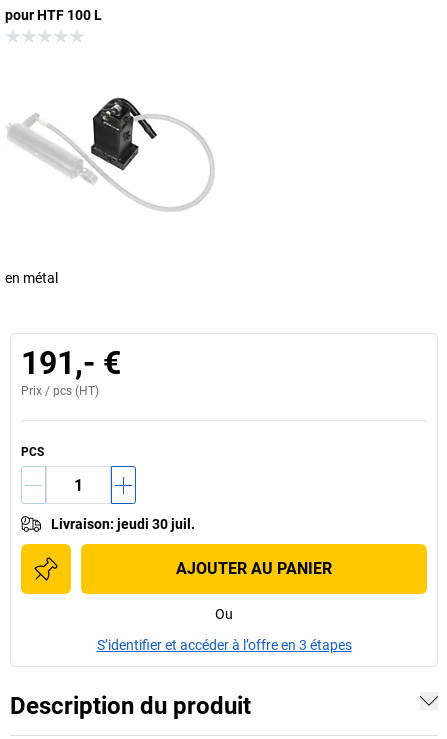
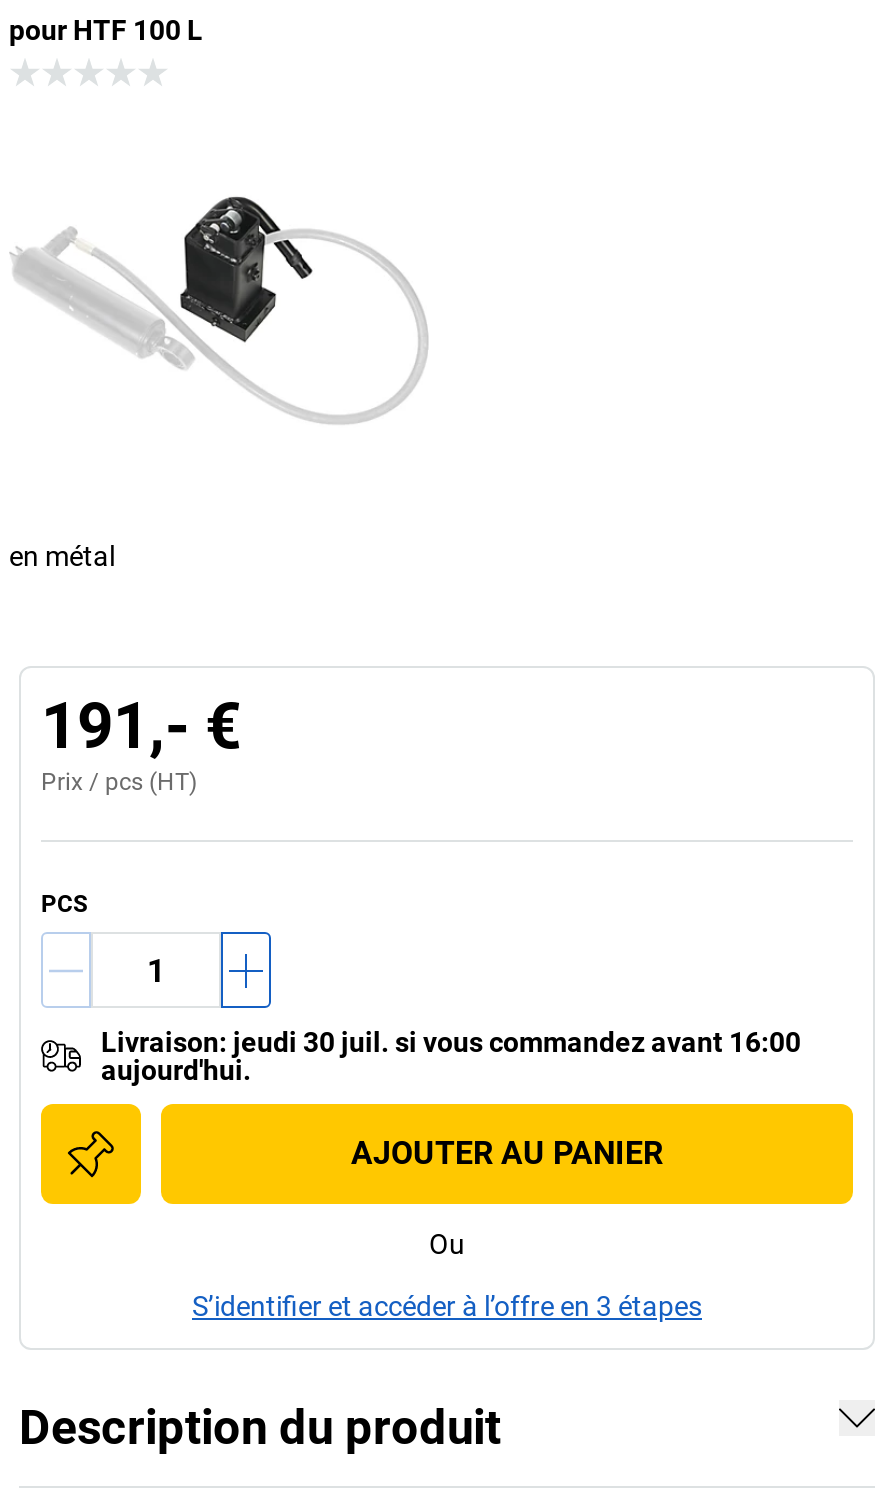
- Livraison: jeudi 30 juil.
+ Livraison: jeudi 30 juil. si vous commandez avant 16:00
+ aujourd'hui.
